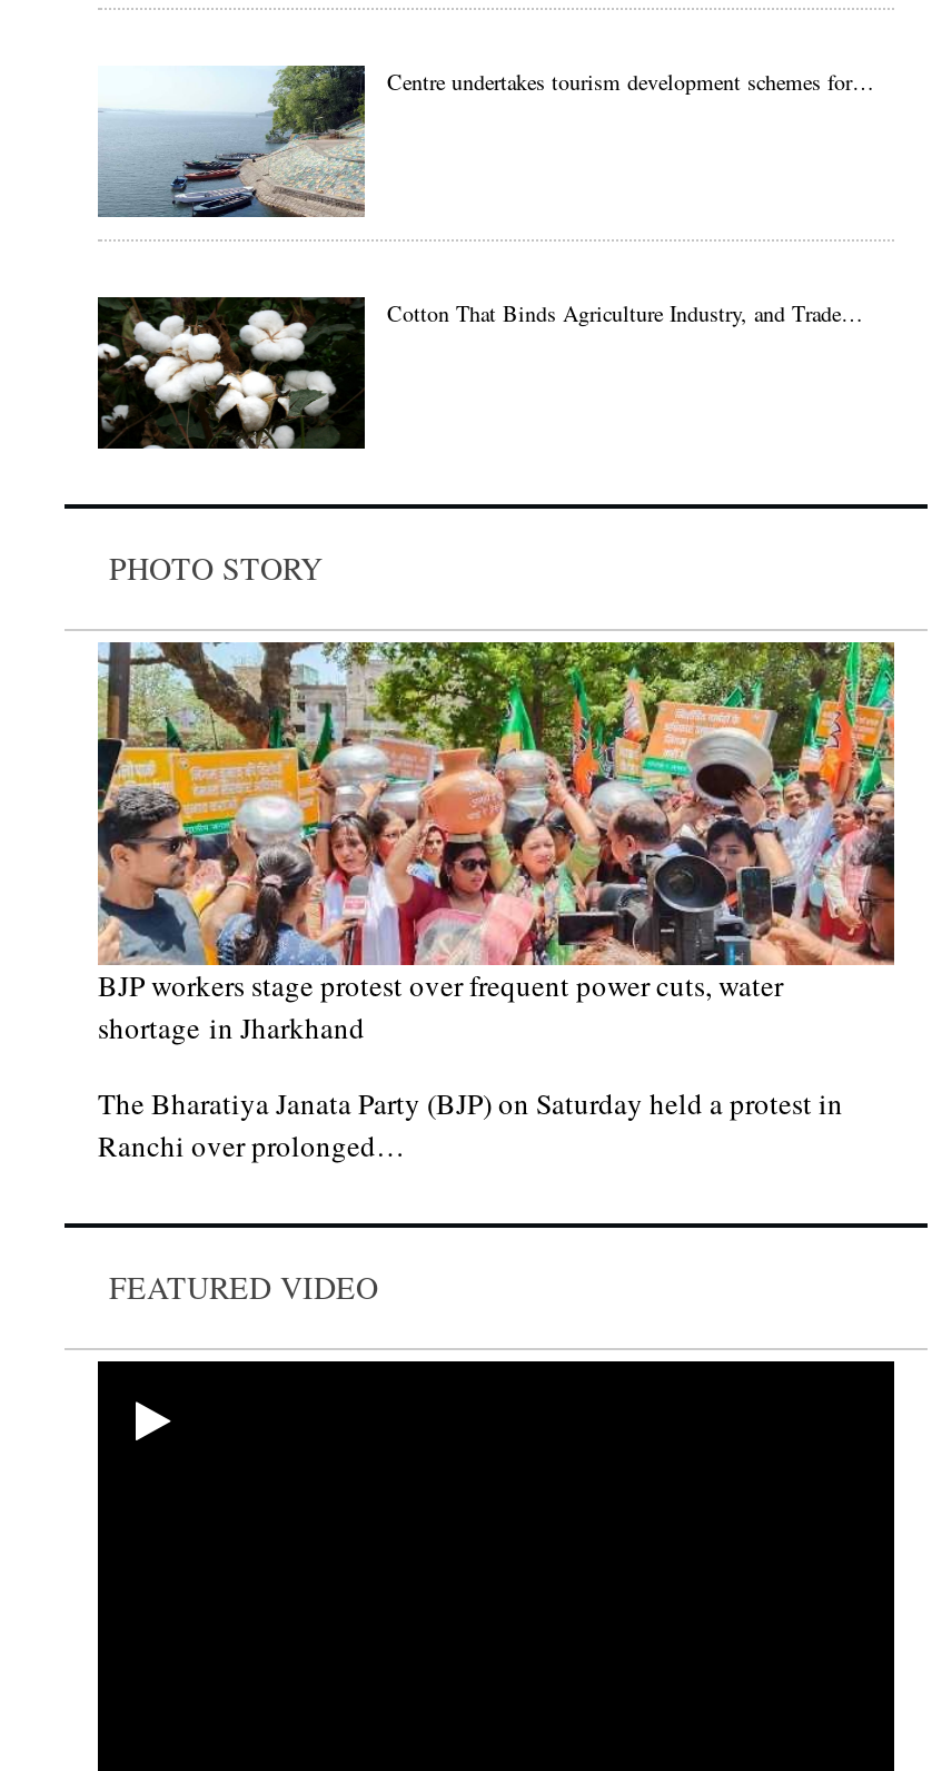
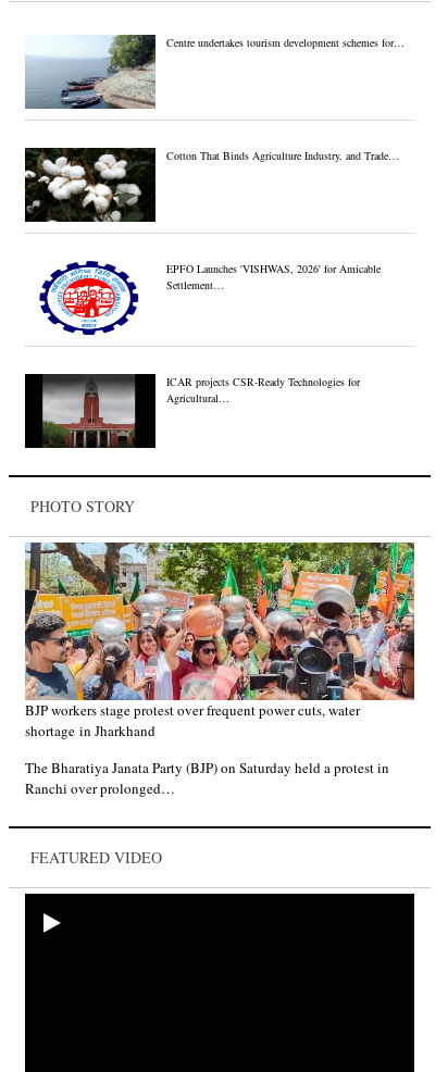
+ [image]
+ ICAR projects CSR-Ready Technologies for
+ Agricultural…

+ [image]
+ EPFO Launches 'VISHWAS, 2026' for Amicable
+ Settlement…
